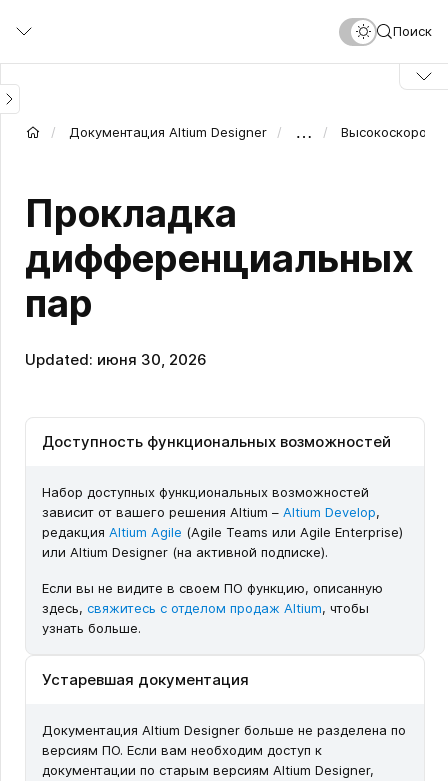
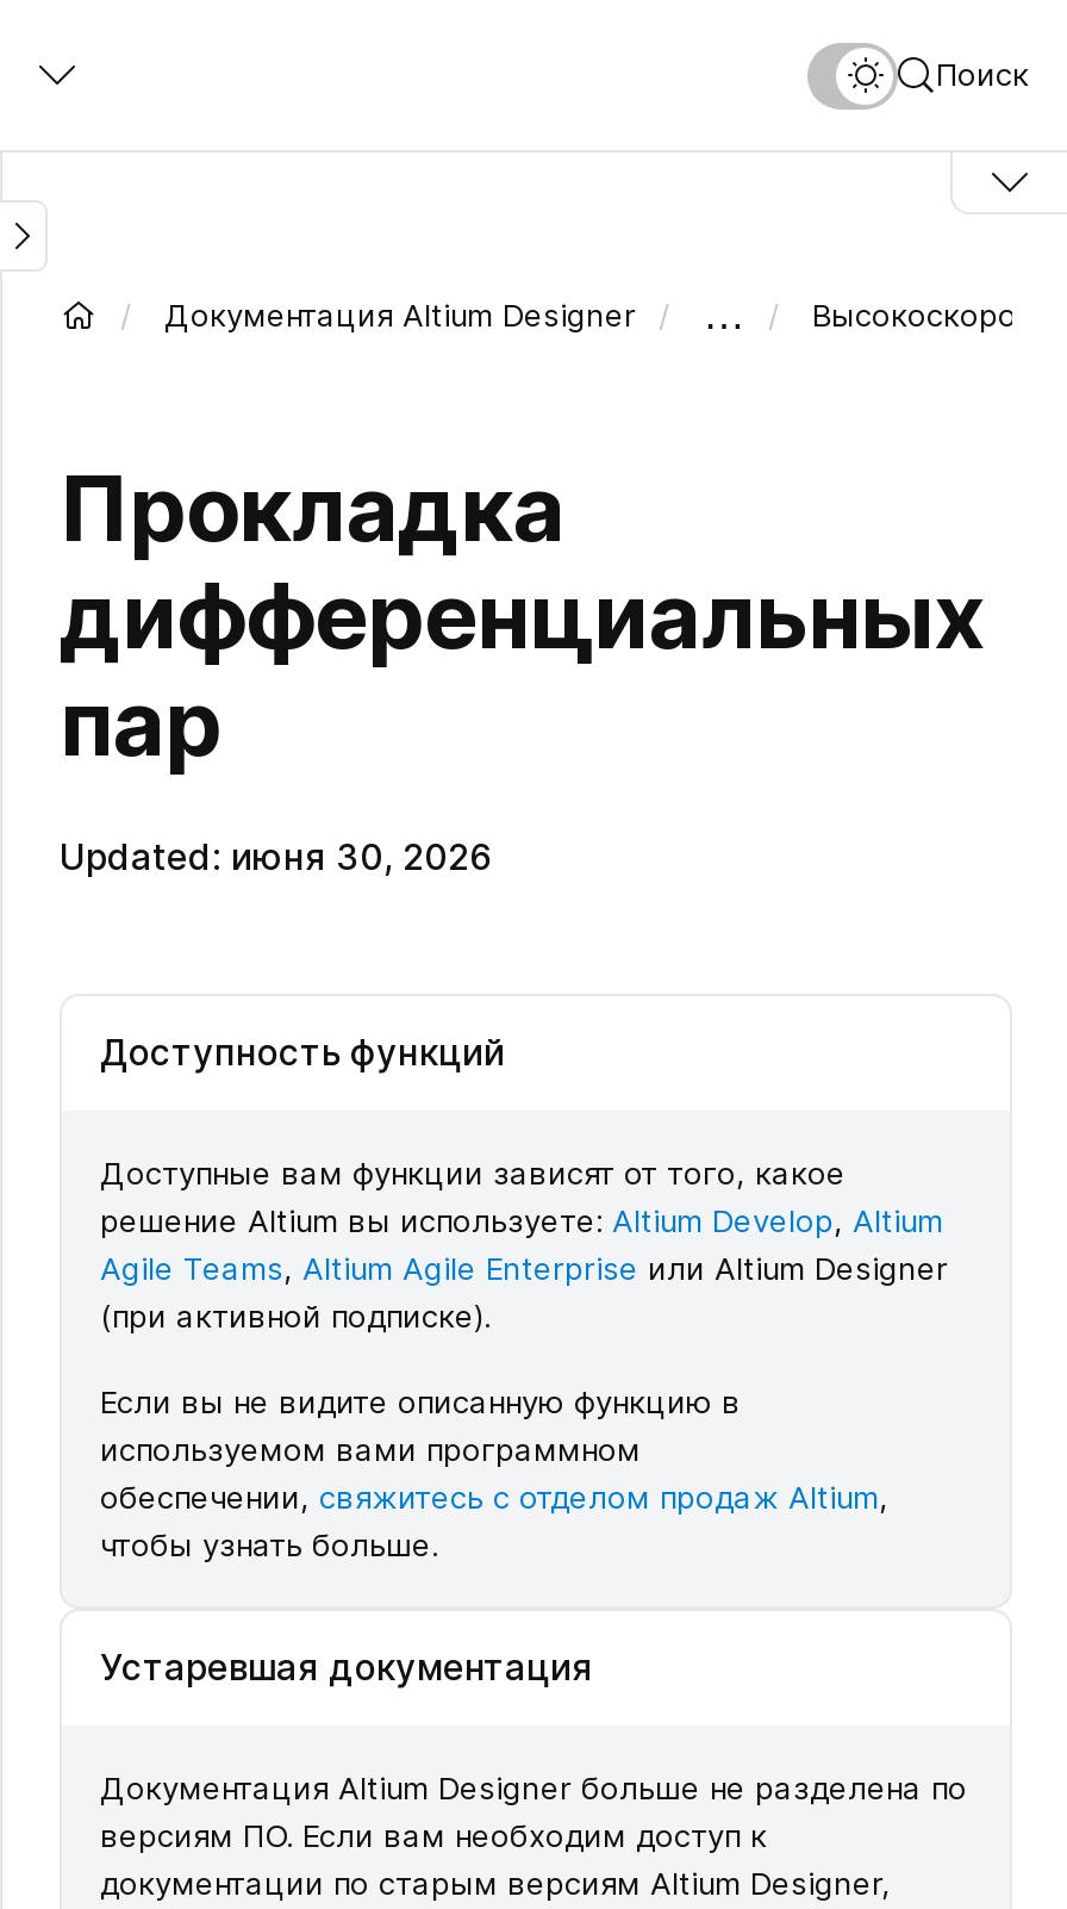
- Доступность функциональных возможностей
+ Доступность функций

- Набор доступных функциональных возможностей
- зависит от вашего решения Altium – Altium Develop,
- редакция Altium Agile (Agile Teams или Agile Enterprise)
- или Altium Designer (на активной подписке).
+ Доступные вам функции зависят от того, какое
+ решение Altium вы используете: Altium Develop, Altium
+ Agile Teams, Altium Agile Enterprise или Altium Designer
+ (при активной подписке).

- Если вы не видите в своем ПО функцию, описанную
- здесь, свяжитесь с отделом продаж Altium, чтобы
- узнать больше.
+ Если вы не видите описанную функцию в
+ используемом вами программном
+ обеспечении, свяжитесь с отделом продаж Altium,
+ чтобы узнать больше.
